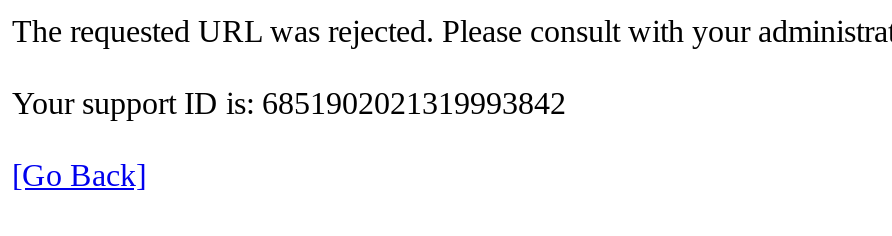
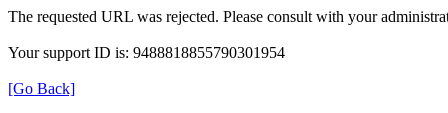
- Your support ID is: 6851902021319993842
+ Your support ID is: 9488818855790301954
